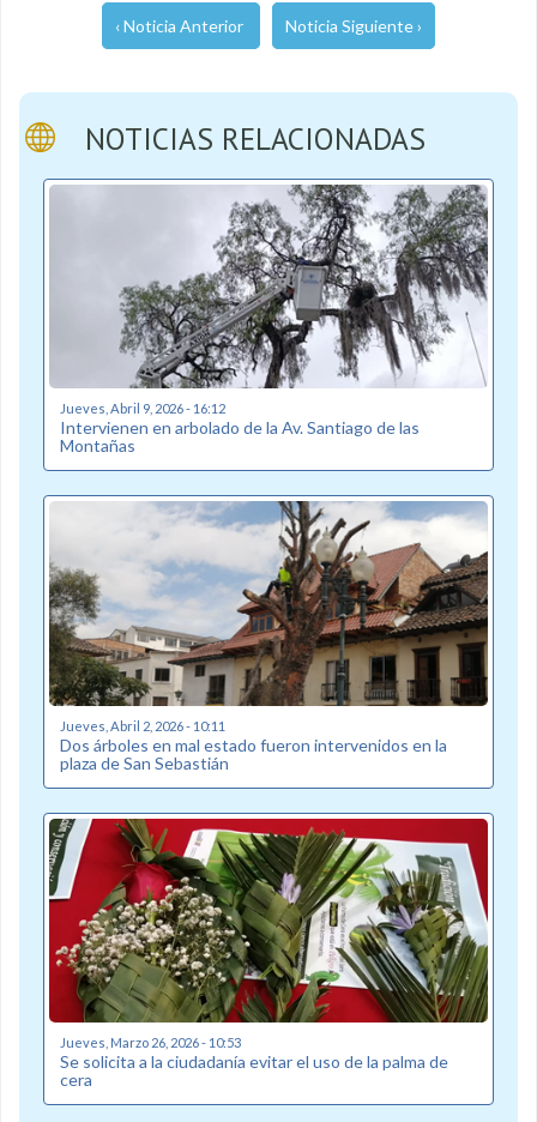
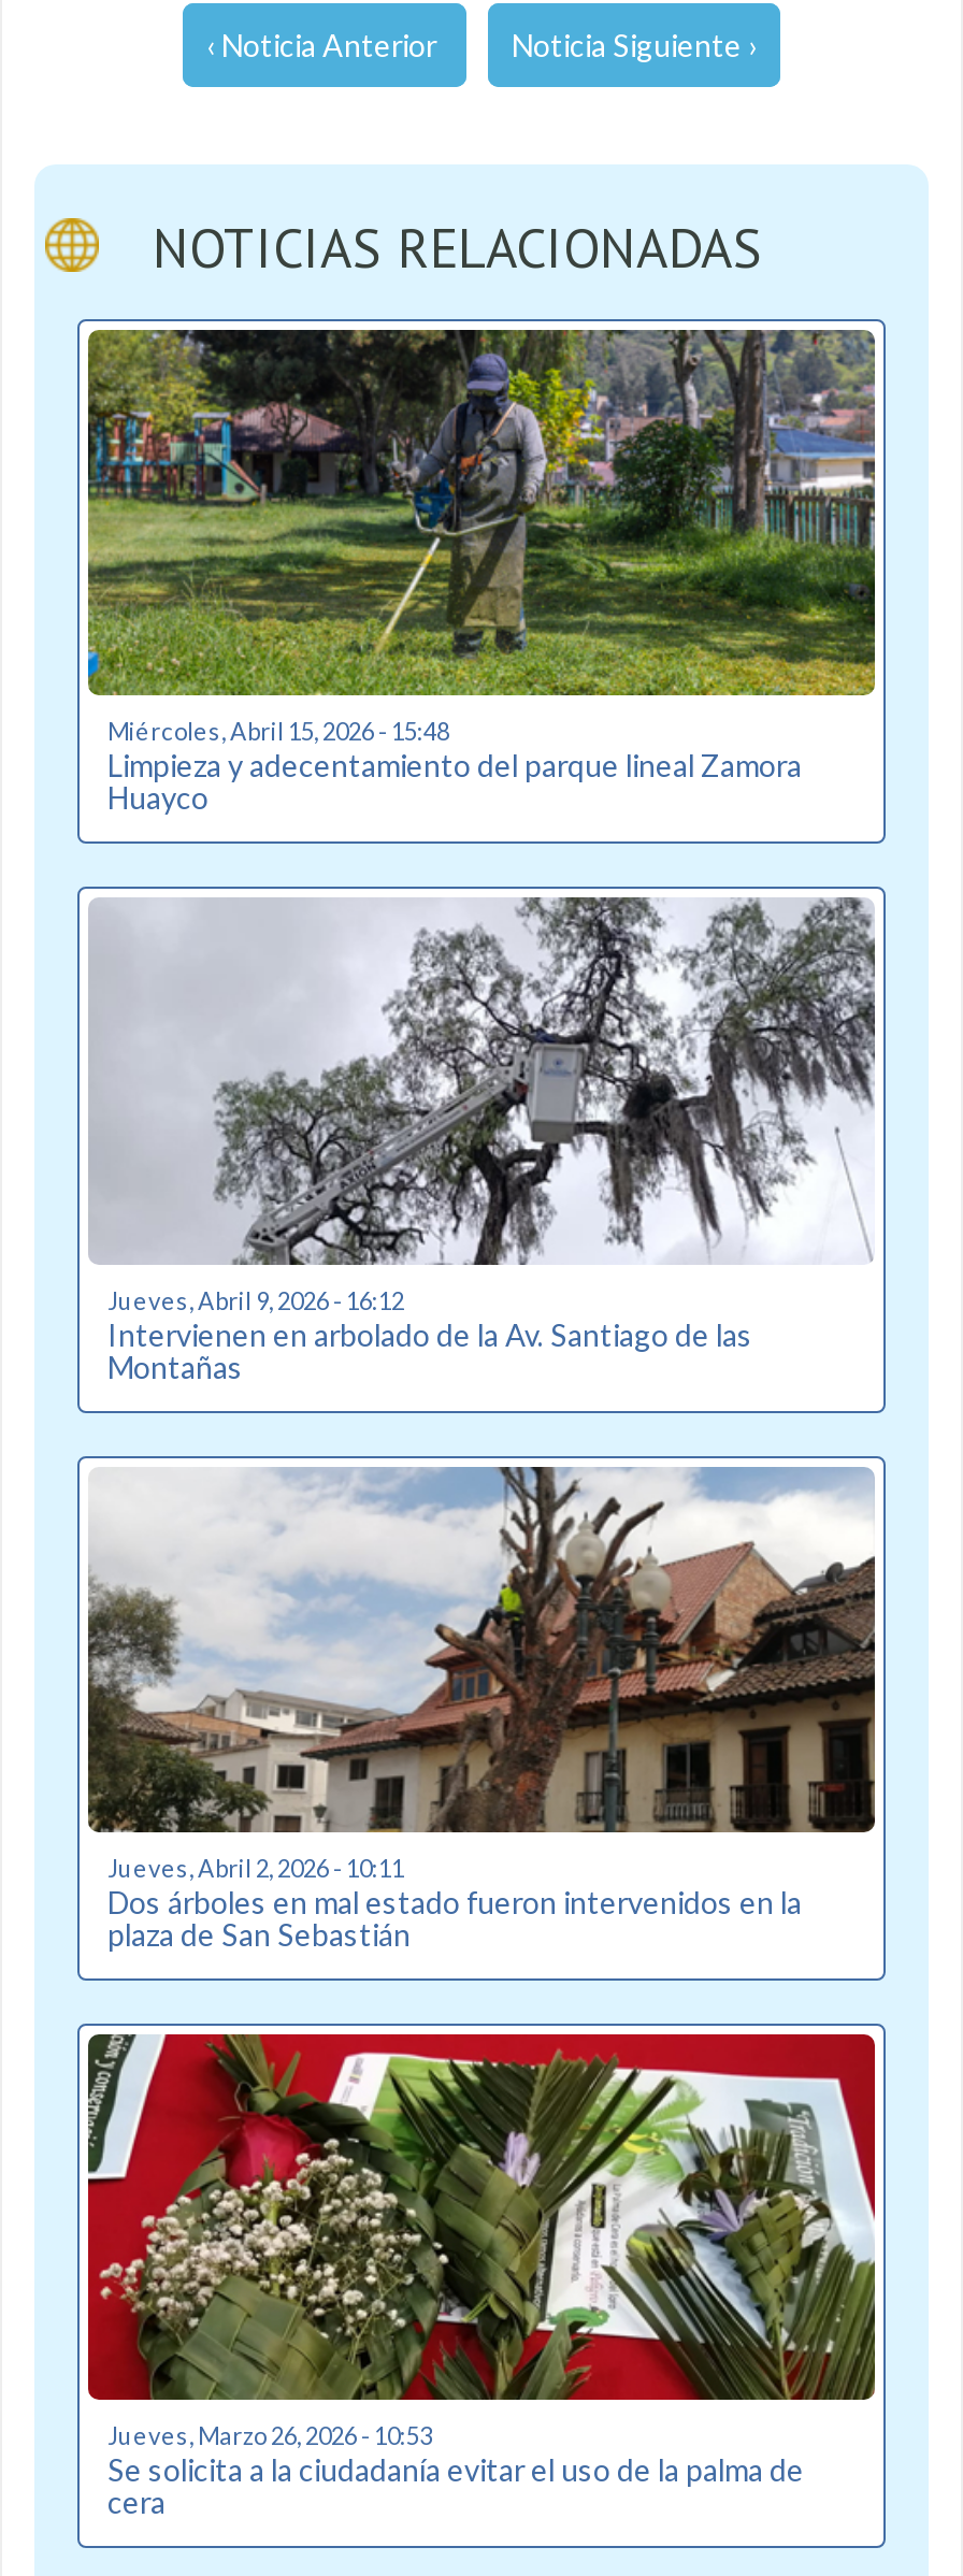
+ [image]
+ Miércoles, Abril 15, 2026 - 15:48
+ Limpieza y adecentamiento del parque lineal Zamora
+ Huayco
